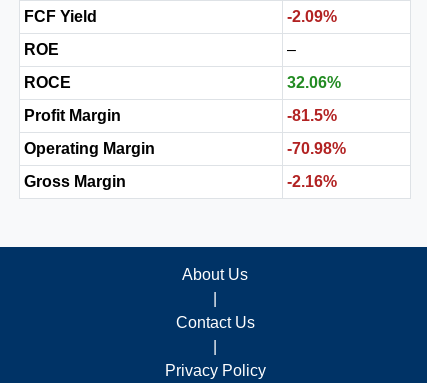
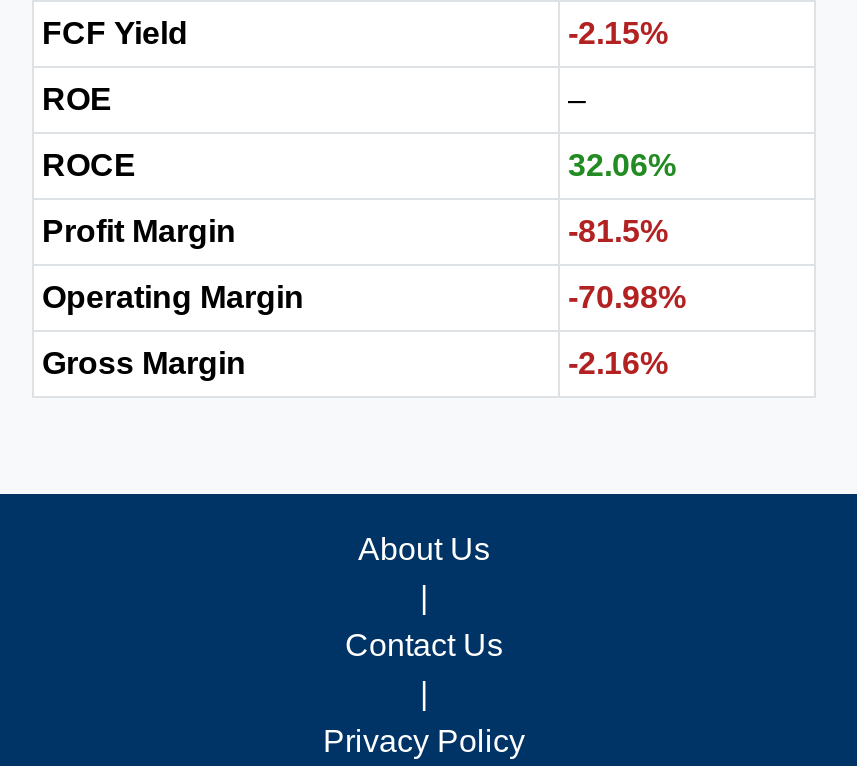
- -2.09%
+ -2.15%
